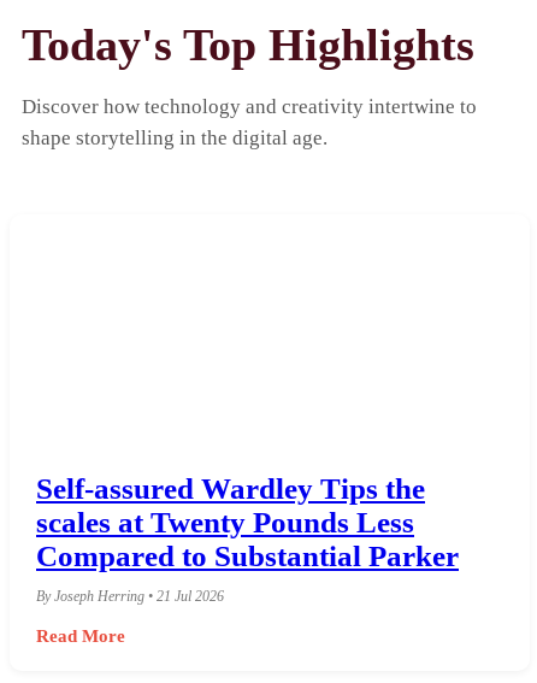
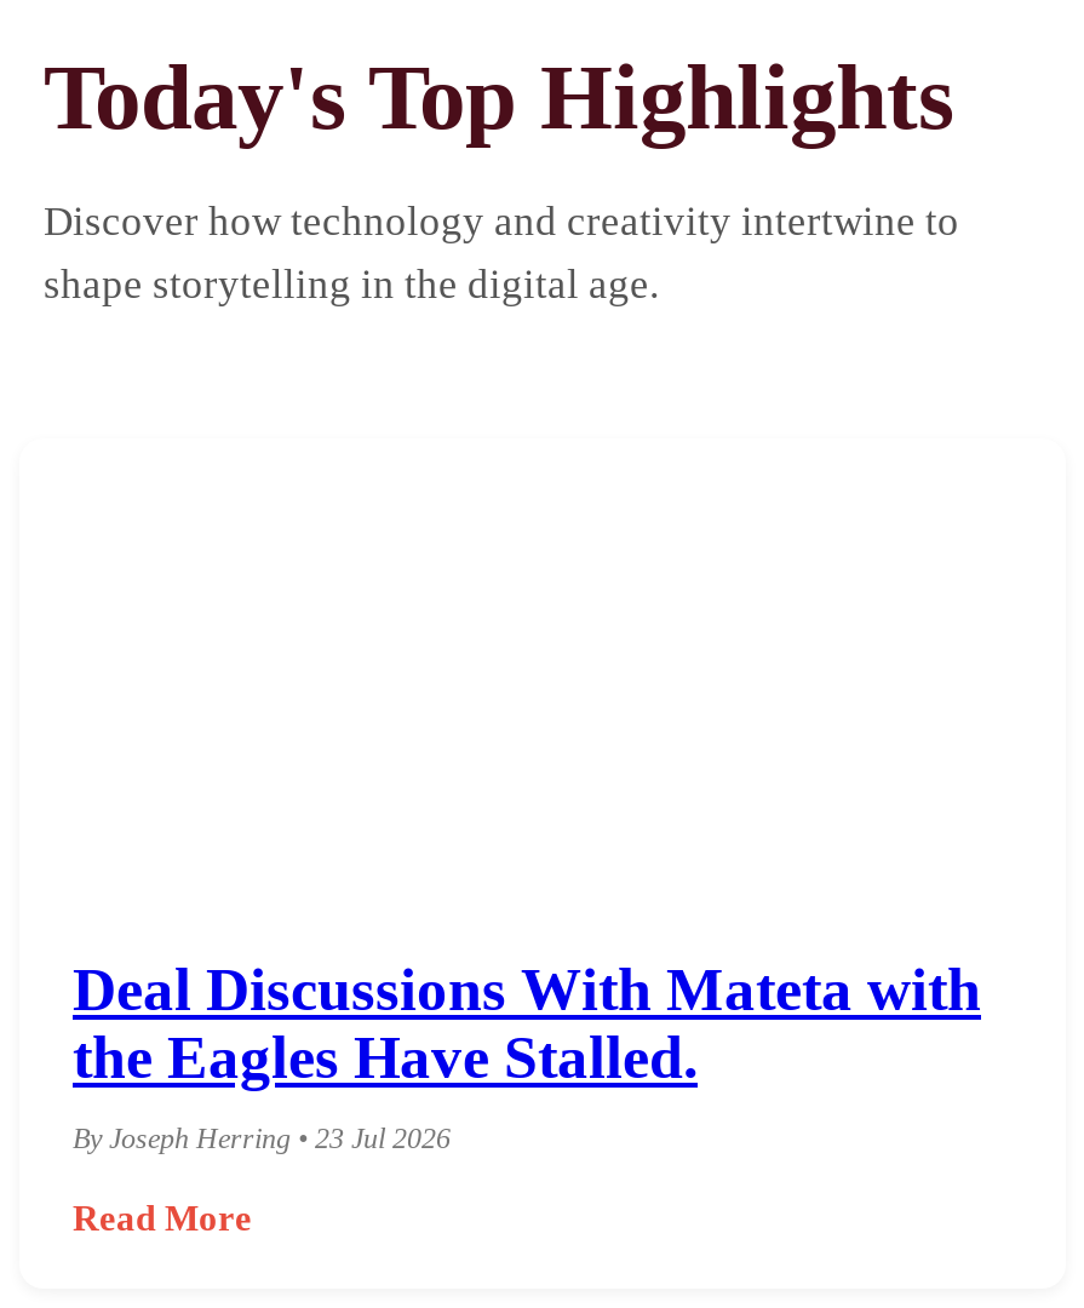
- Self-assured Wardley Tips the
- scales at Twenty Pounds Less
- Compared to Substantial Parker
+ Deal Discussions With Mateta with
+ the Eagles Have Stalled.

- By Joseph Herring • 21 Jul 2026
+ By Joseph Herring • 23 Jul 2026
